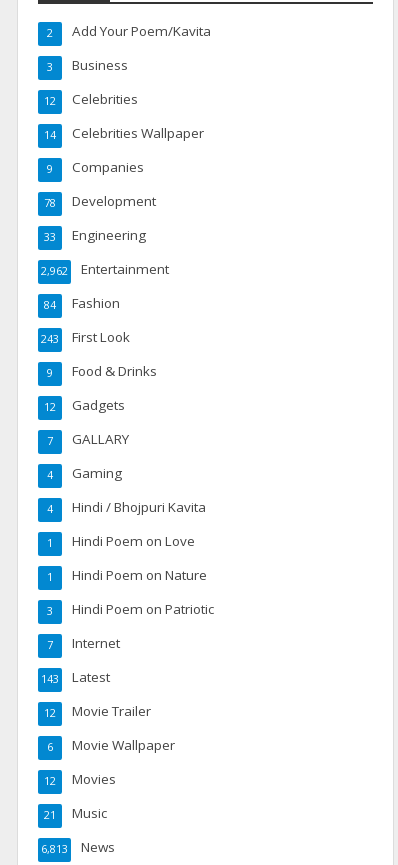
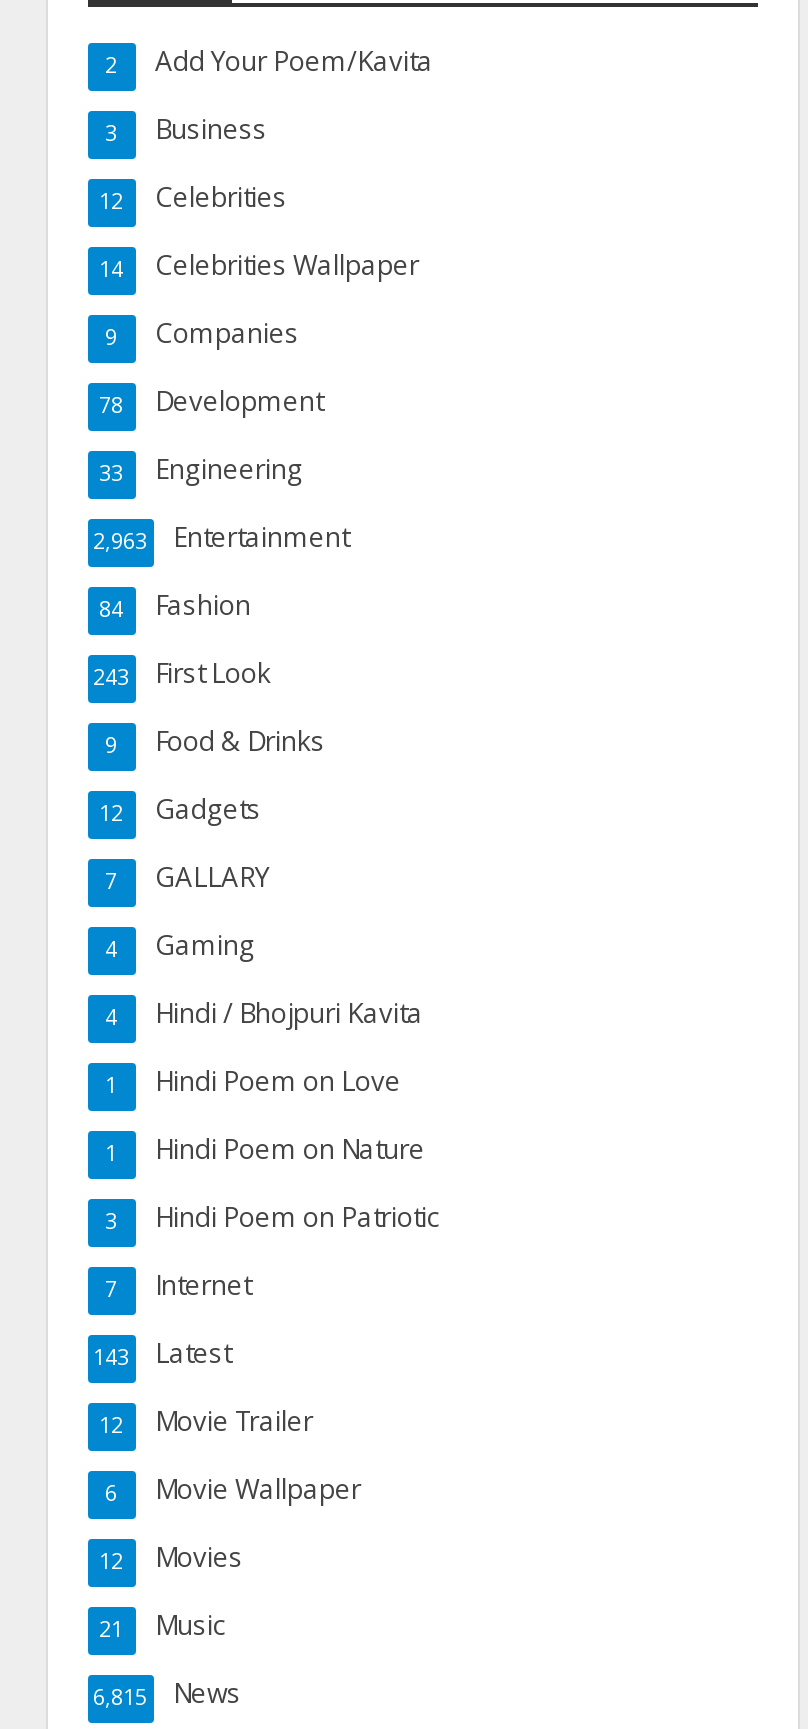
- 2,962 Entertainment
+ 2,963 Entertainment

- 6,813 News
+ 6,815 News
